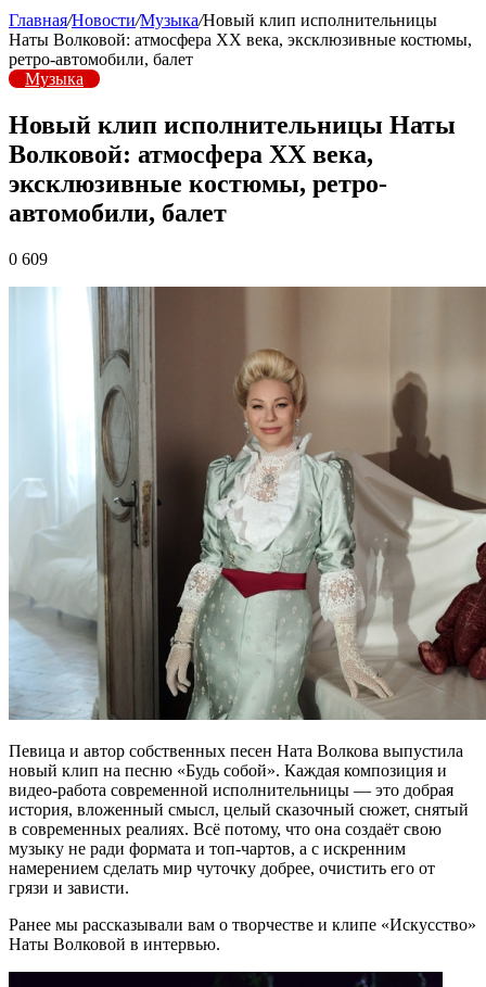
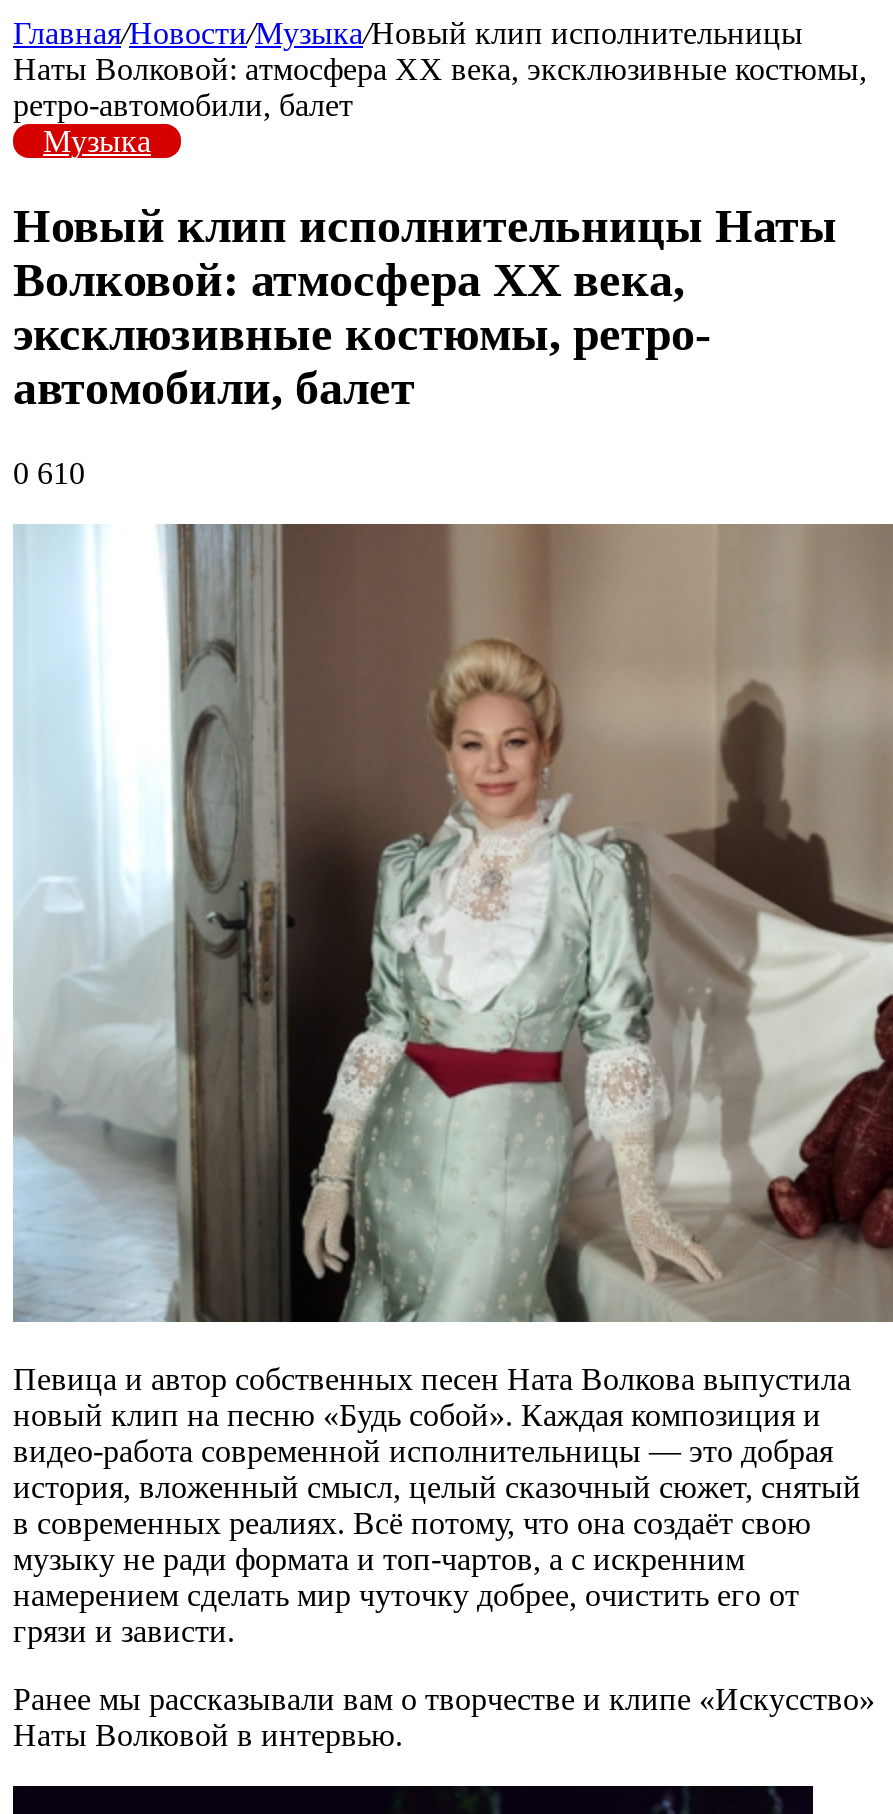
- 0 609
+ 0 610
